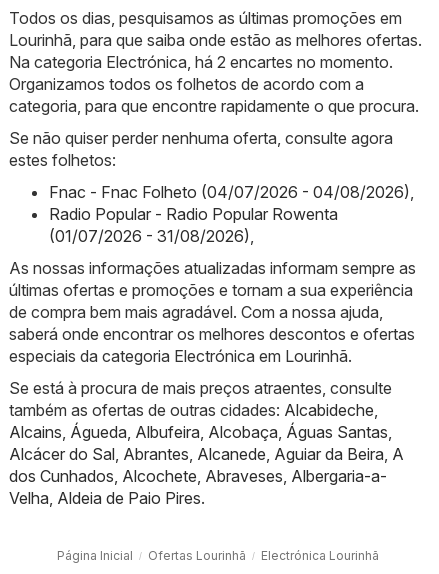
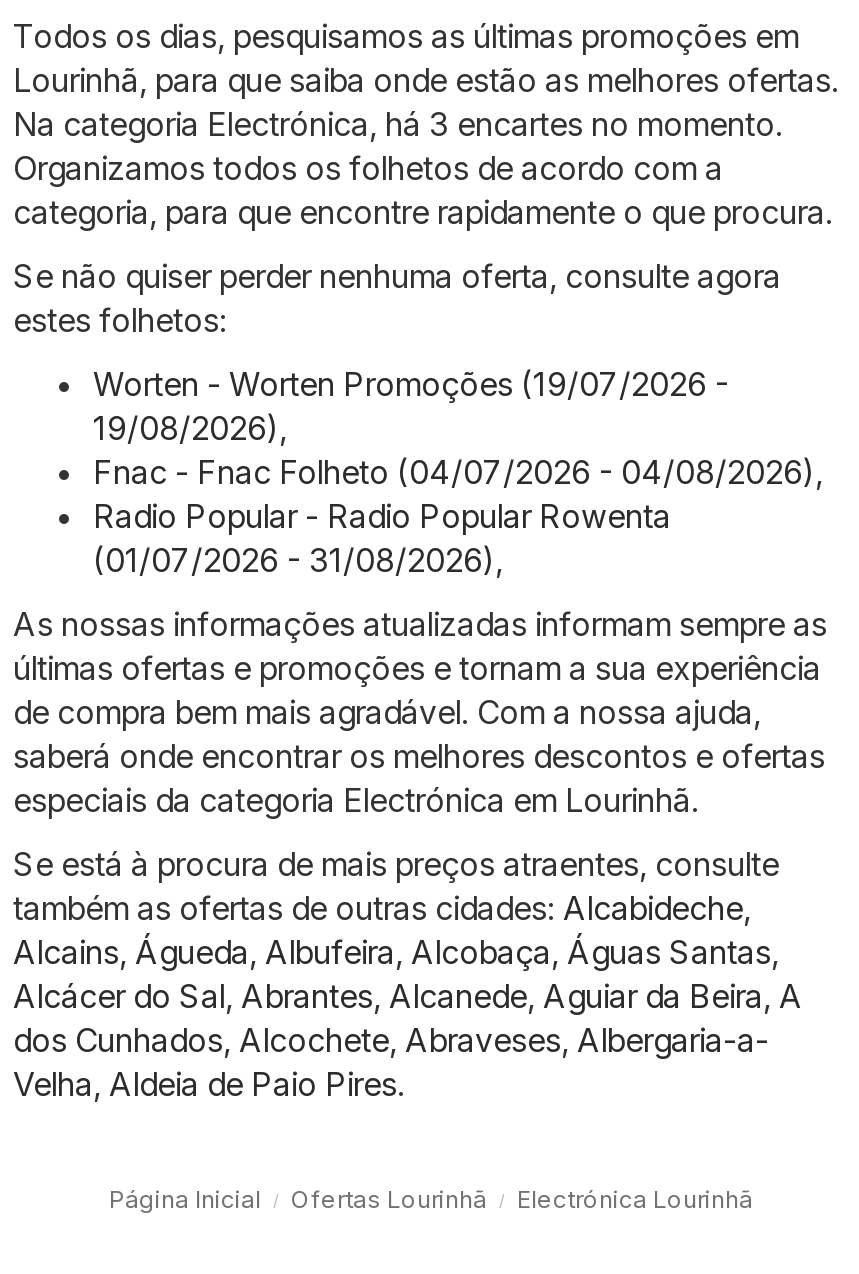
- Na categoria Electrónica, há 2 encartes no momento.
+ Na categoria Electrónica, há 3 encartes no momento.

+ Worten - Worten Promoções (19/07/2026 -
+ 19/08/2026),
